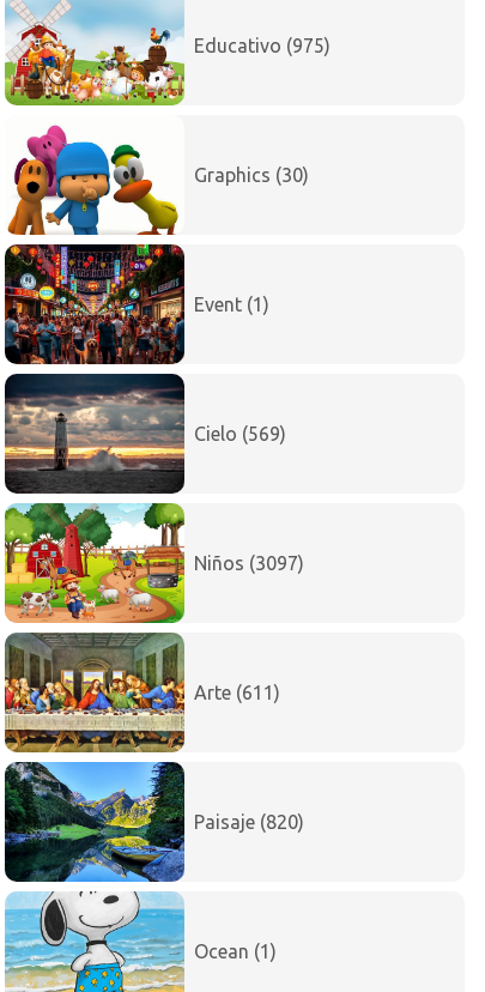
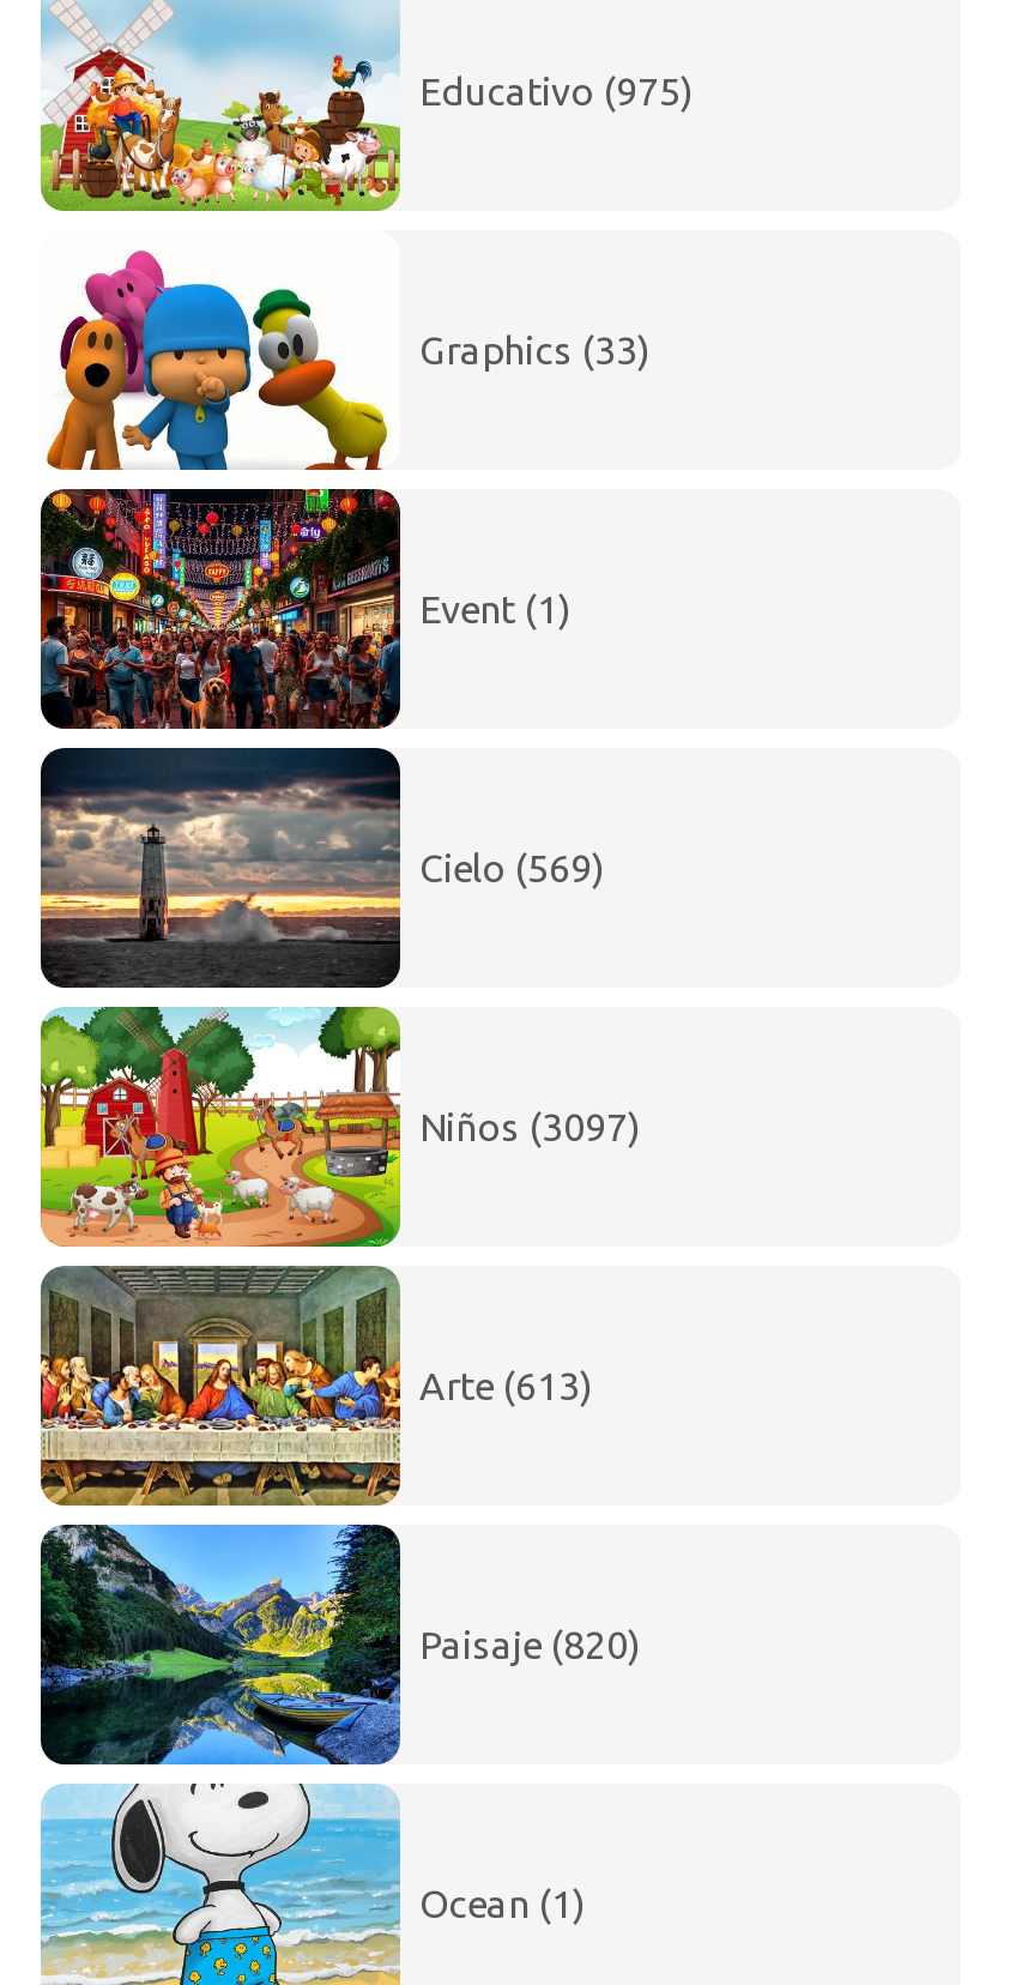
- Graphics (30)
+ Graphics (33)

- Arte (611)
+ Arte (613)
